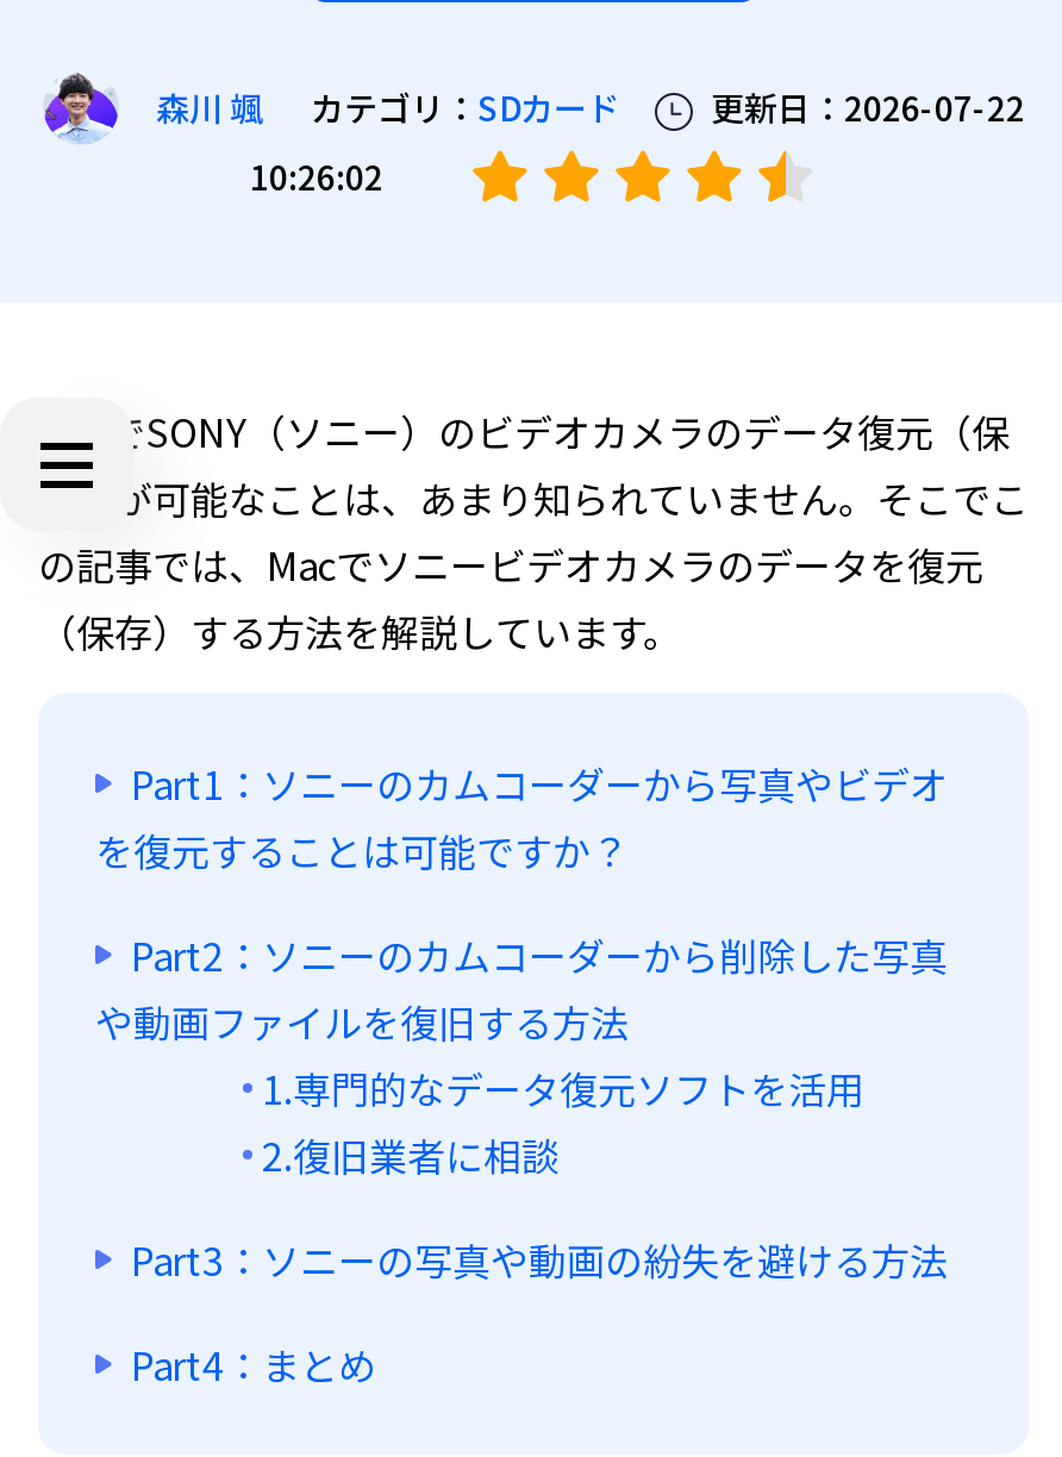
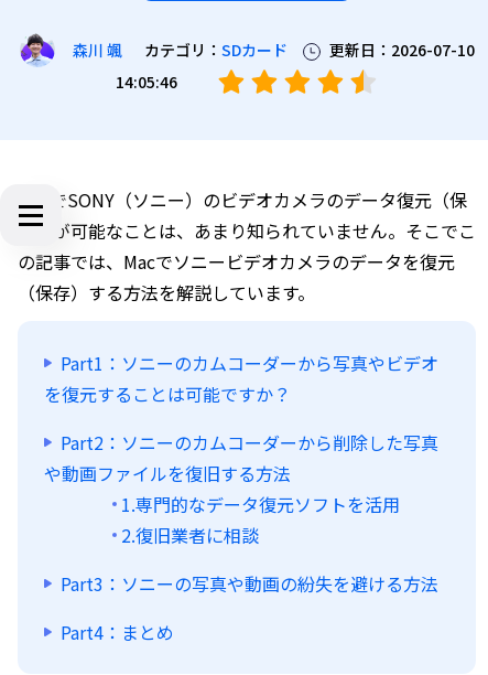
- 森川 颯 カテゴリ：SDカード 更新日：2026-07-22
+ 森川 颯 カテゴリ：SDカード 更新日：2026-07-10

- 10:26:02
+ 14:05:46
